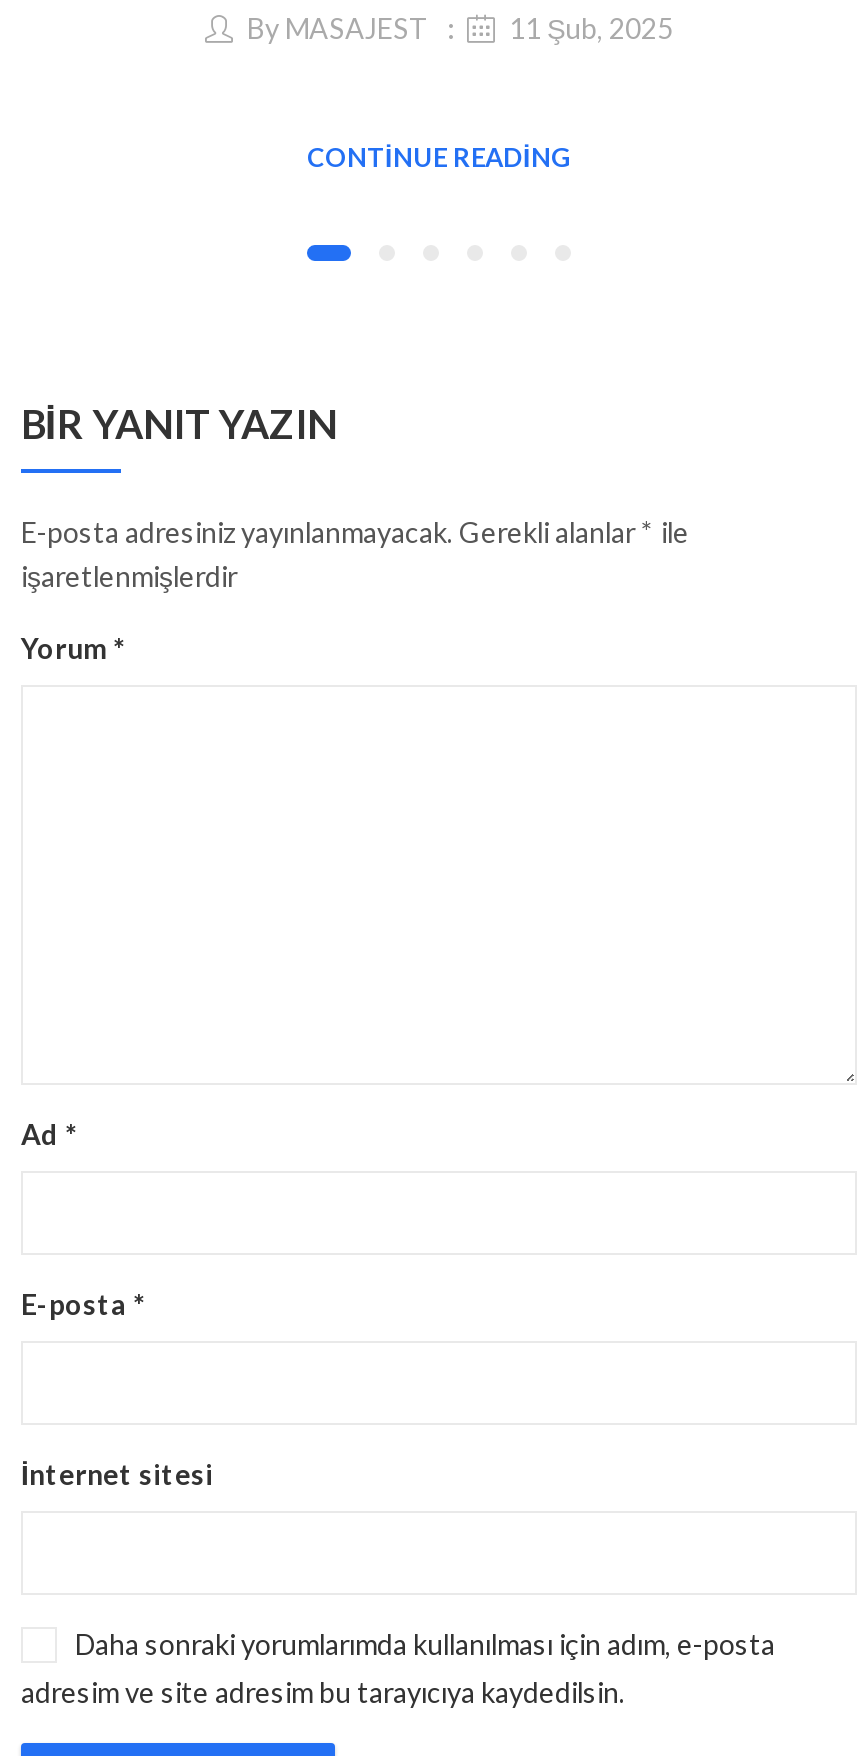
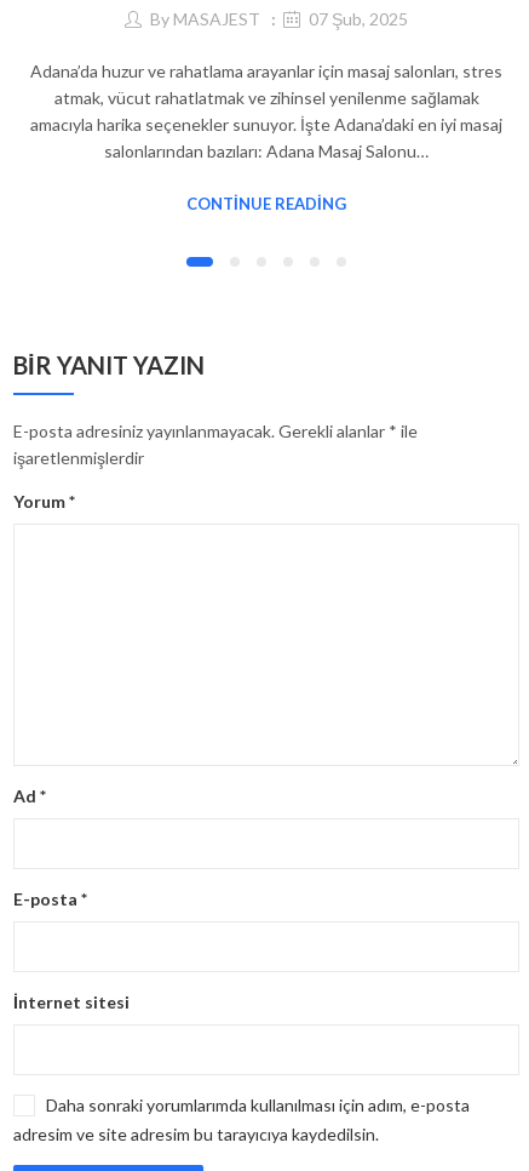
- 11 Şub, 2025
+ 07 Şub, 2025
+ Adana’da huzur ve rahatlama arayanlar için masaj salonları, stres
+ atmak, vücut rahatlatmak ve zihinsel yenilenme sağlamak
+ amacıyla harika seçenekler sunuyor. İşte Adana’daki en iyi masaj
+ salonlarından bazıları: Adana Masaj Salonu…
